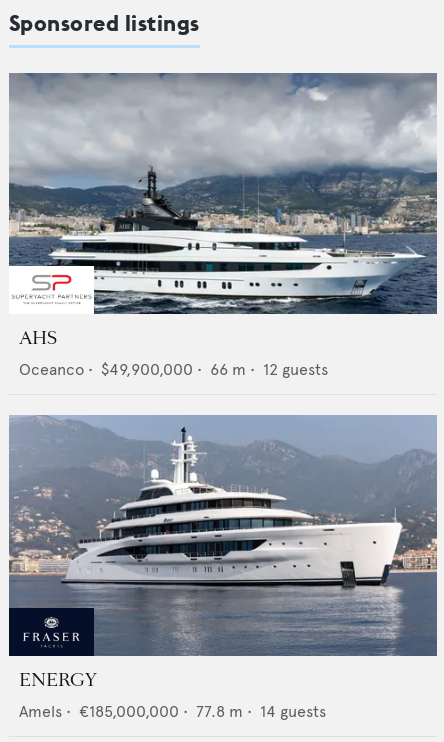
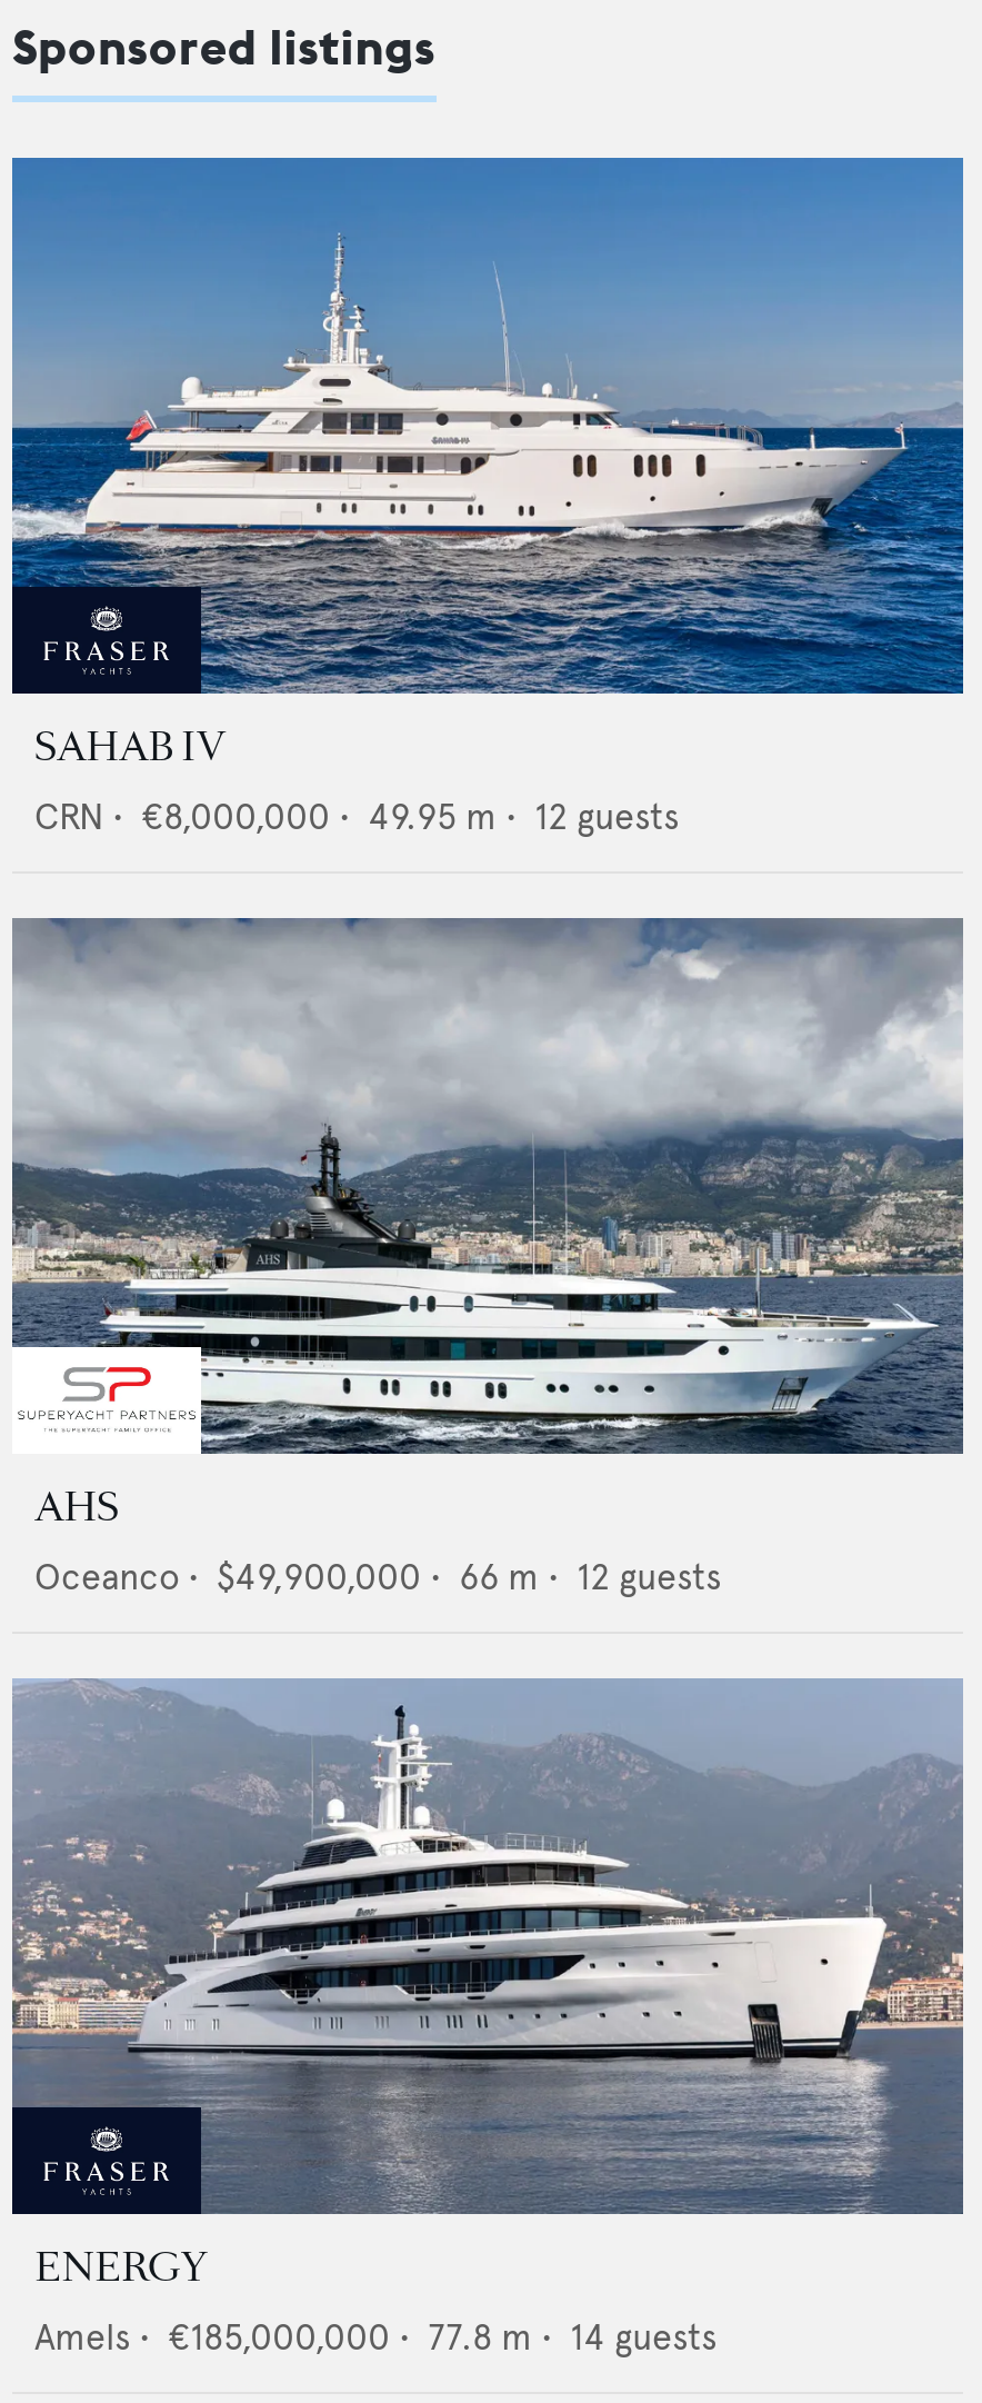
+ [image]
+ SAHAB IV
+ CRN • €8,000,000 • 49.95 m • 12 guests
